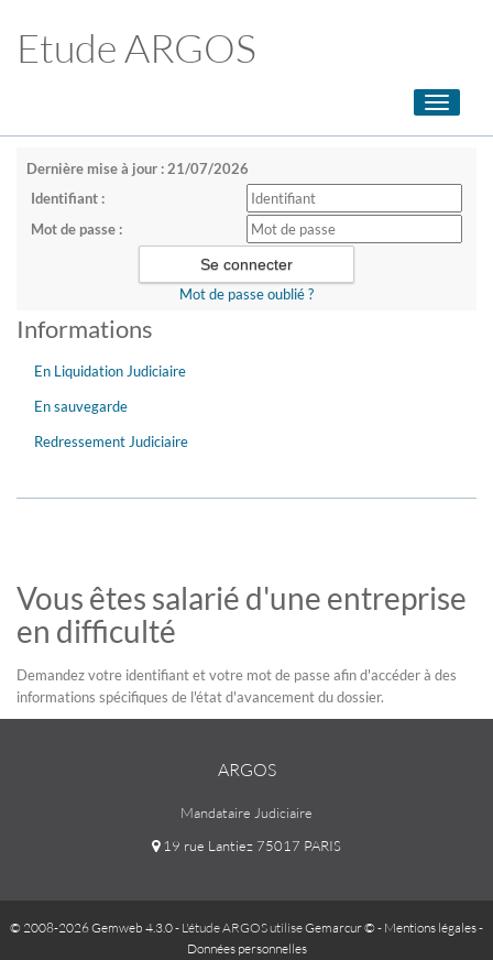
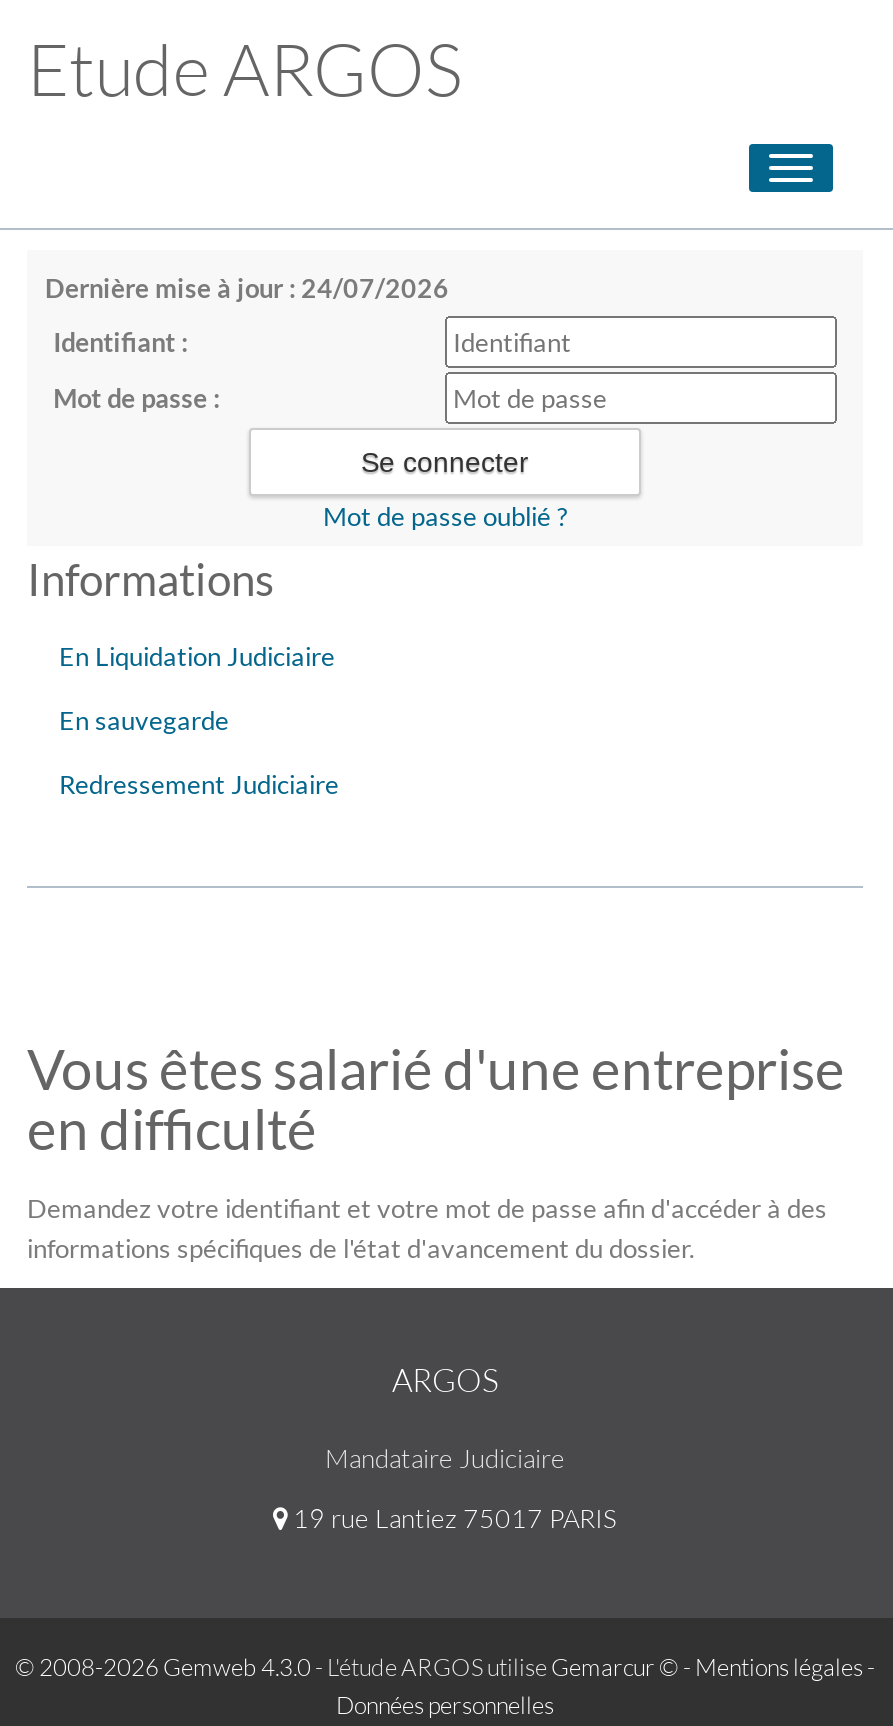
- Dernière mise à jour : 21/07/2026
+ Dernière mise à jour : 24/07/2026
